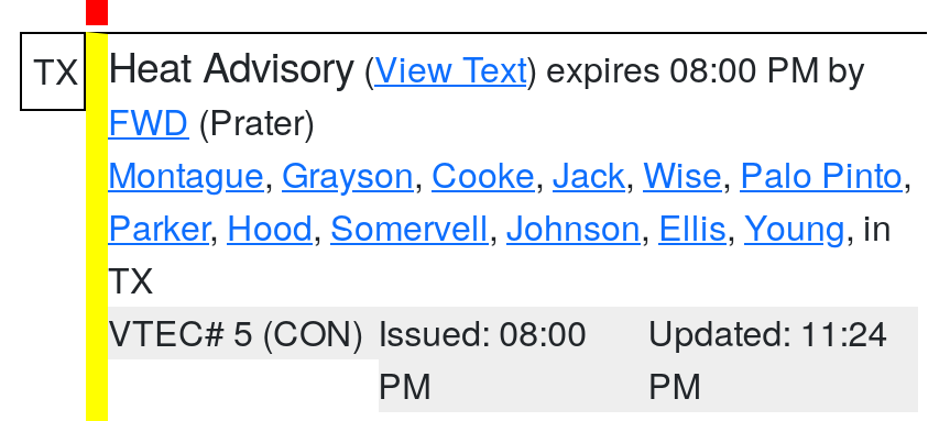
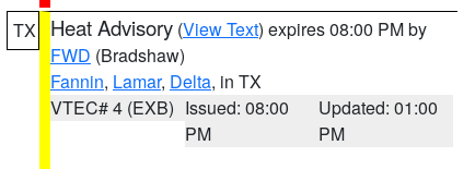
- FWD (Prater)
- Montague, Grayson, Cooke, Jack, Wise, Palo Pinto,
- Parker, Hood, Somervell, Johnson, Ellis, Young, in
- TX
- VTEC# 5 (CON) Issued: 08:00
+ FWD (Bradshaw)
+ Fannin, Lamar, Delta, in TX
+ VTEC# 4 (EXB) Issued: 08:00

- Updated: 11:24
+ Updated: 01:00
